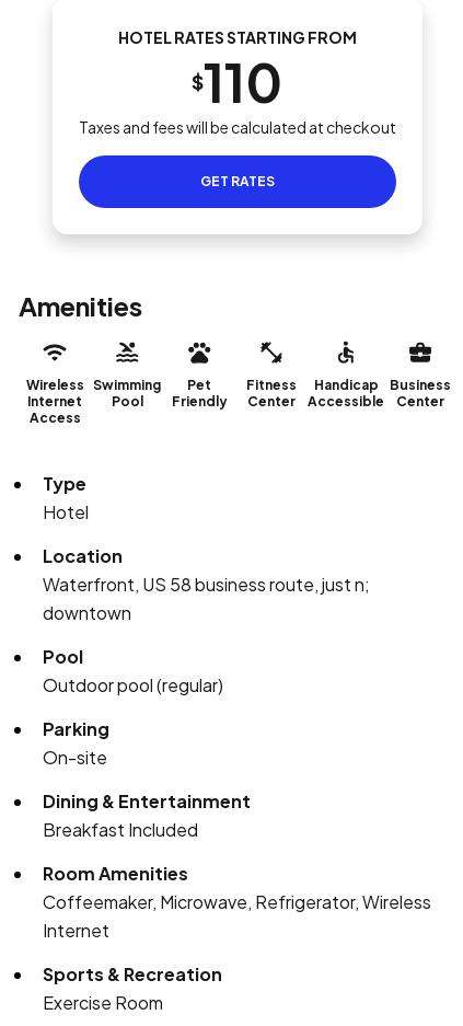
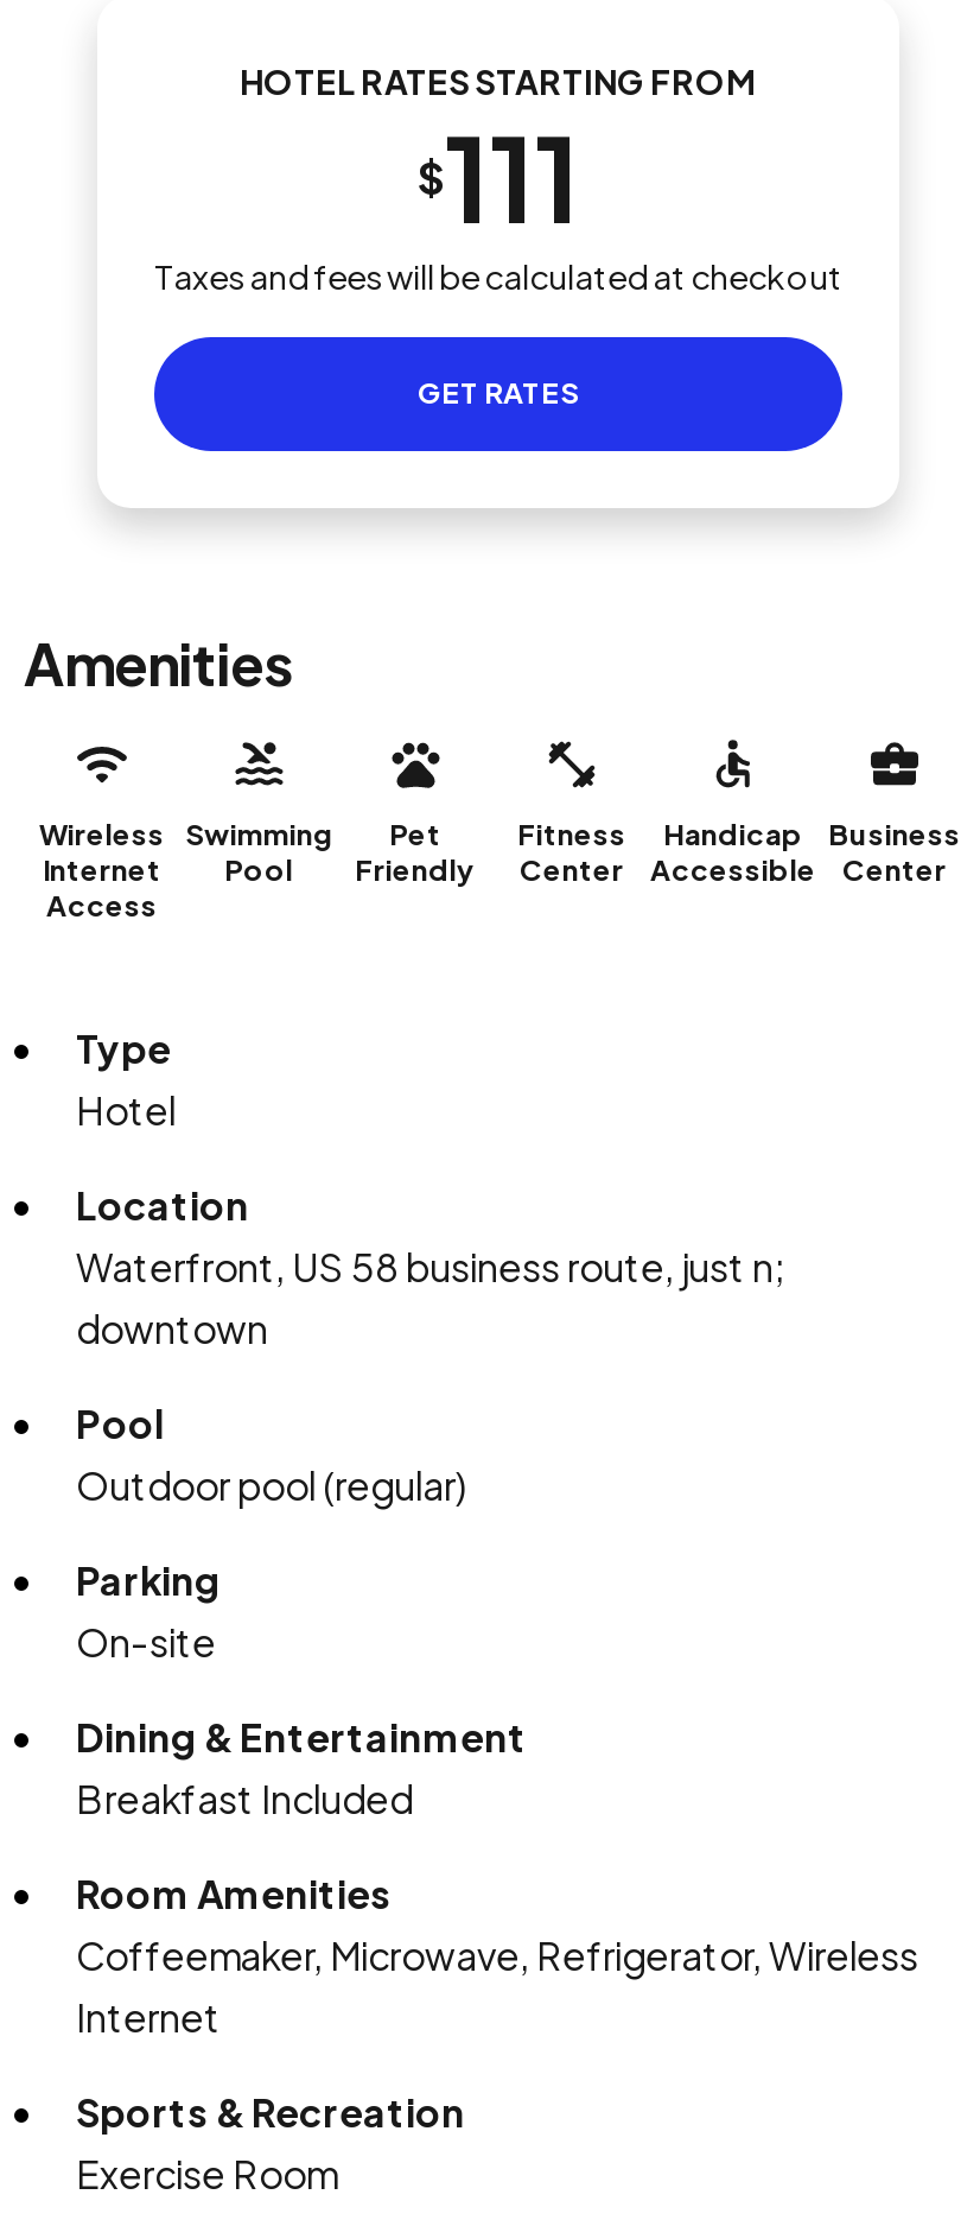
- $110
+ $111
